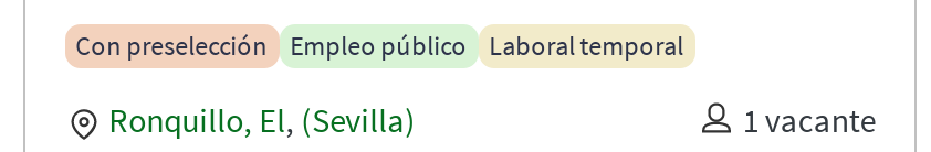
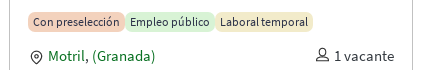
- Ronquillo, El, (Sevilla)
+ Motril, (Granada)
